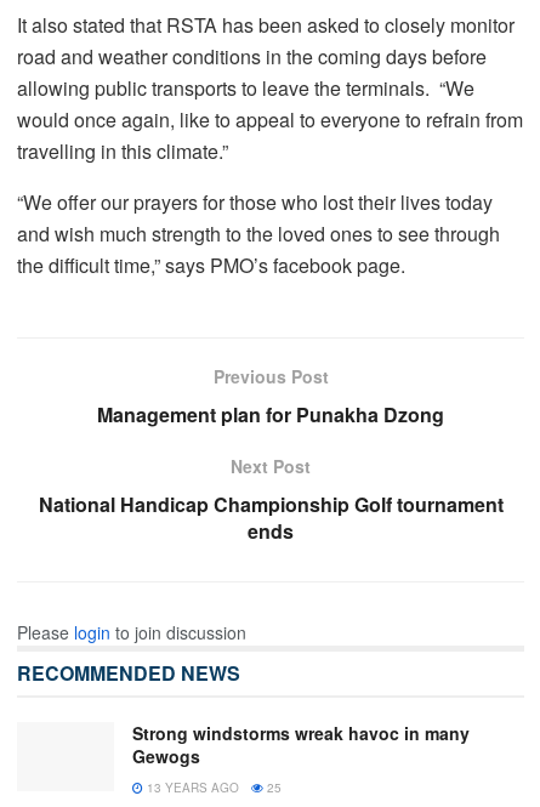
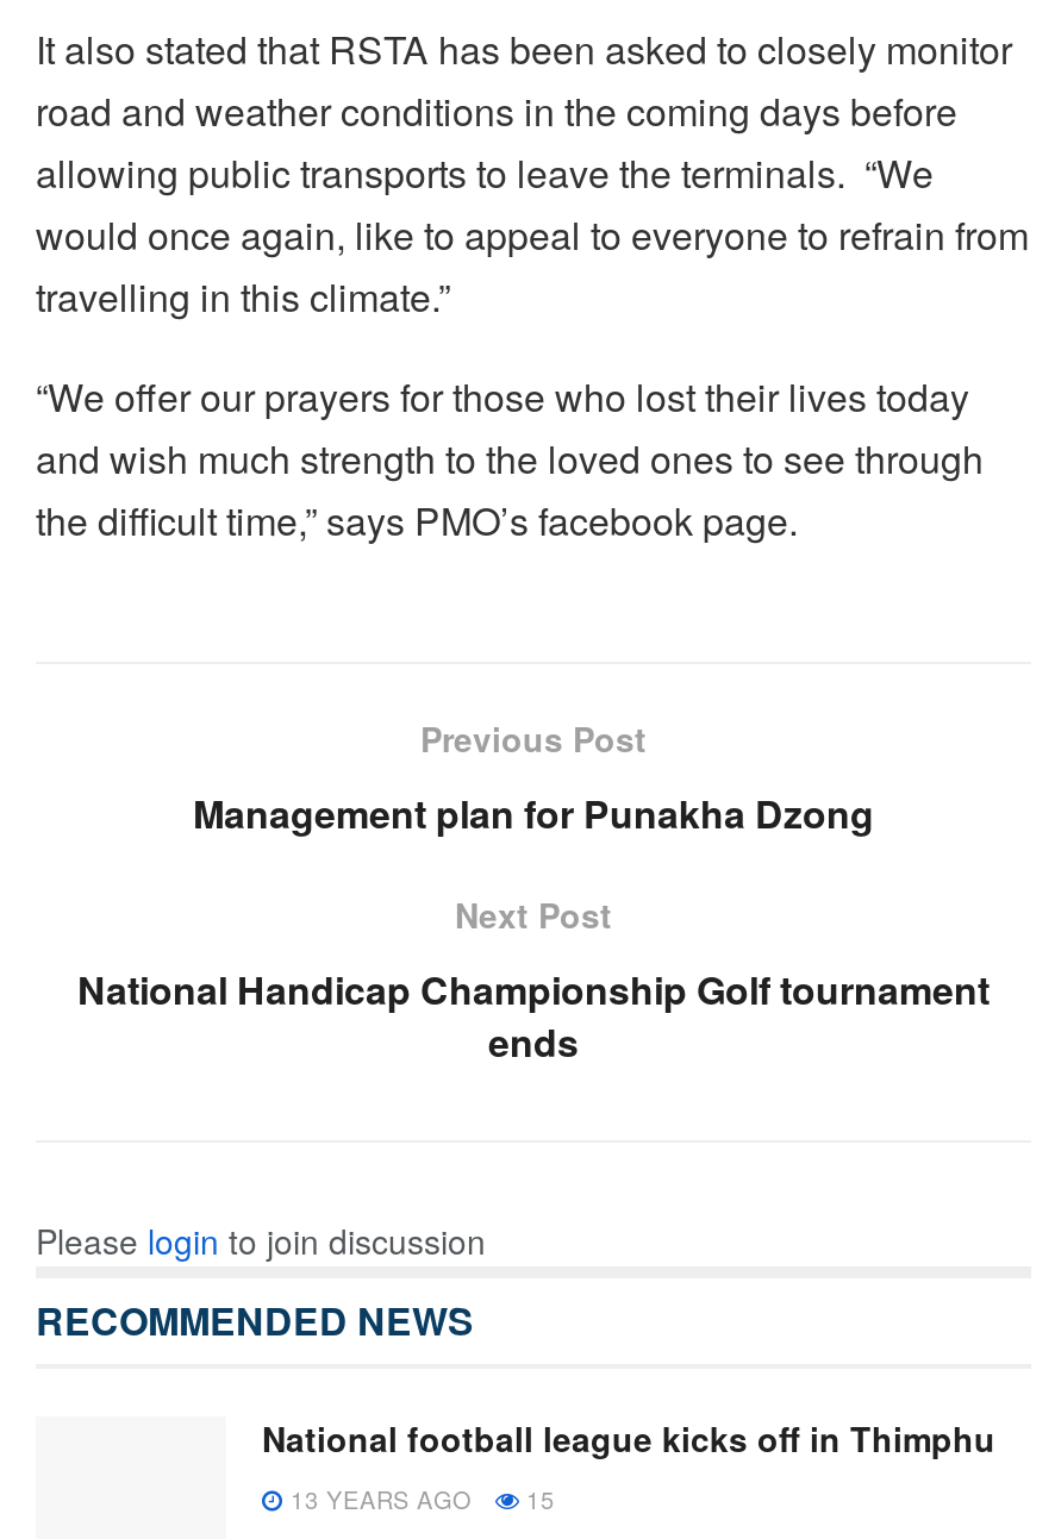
- Strong windstorms wreak havoc in many
- Gewogs
+ National football league kicks off in Thimphu

- 13 YEARS AGO 25
+ 13 YEARS AGO 15
